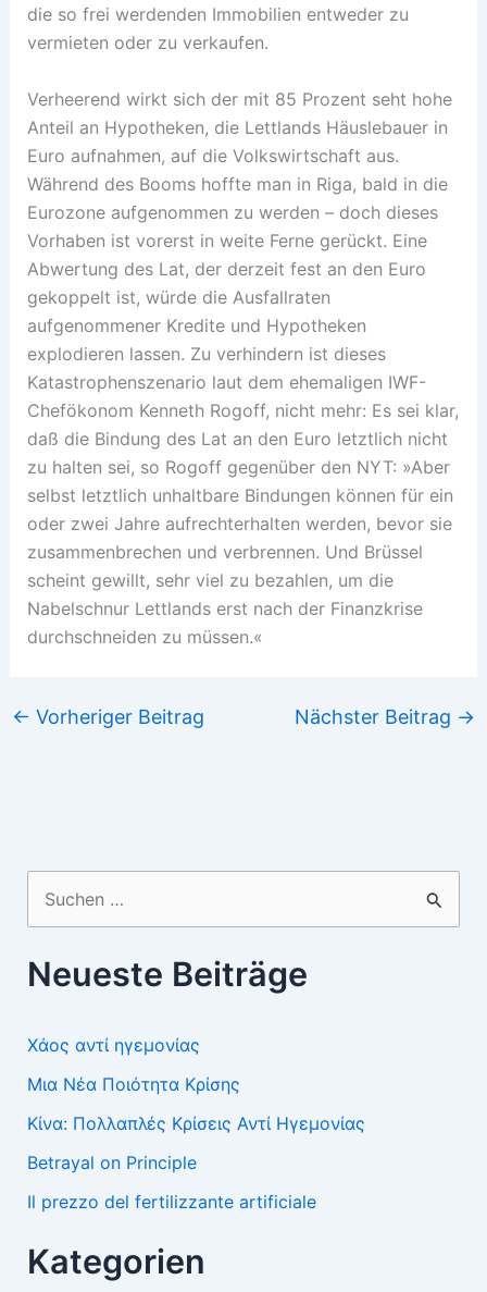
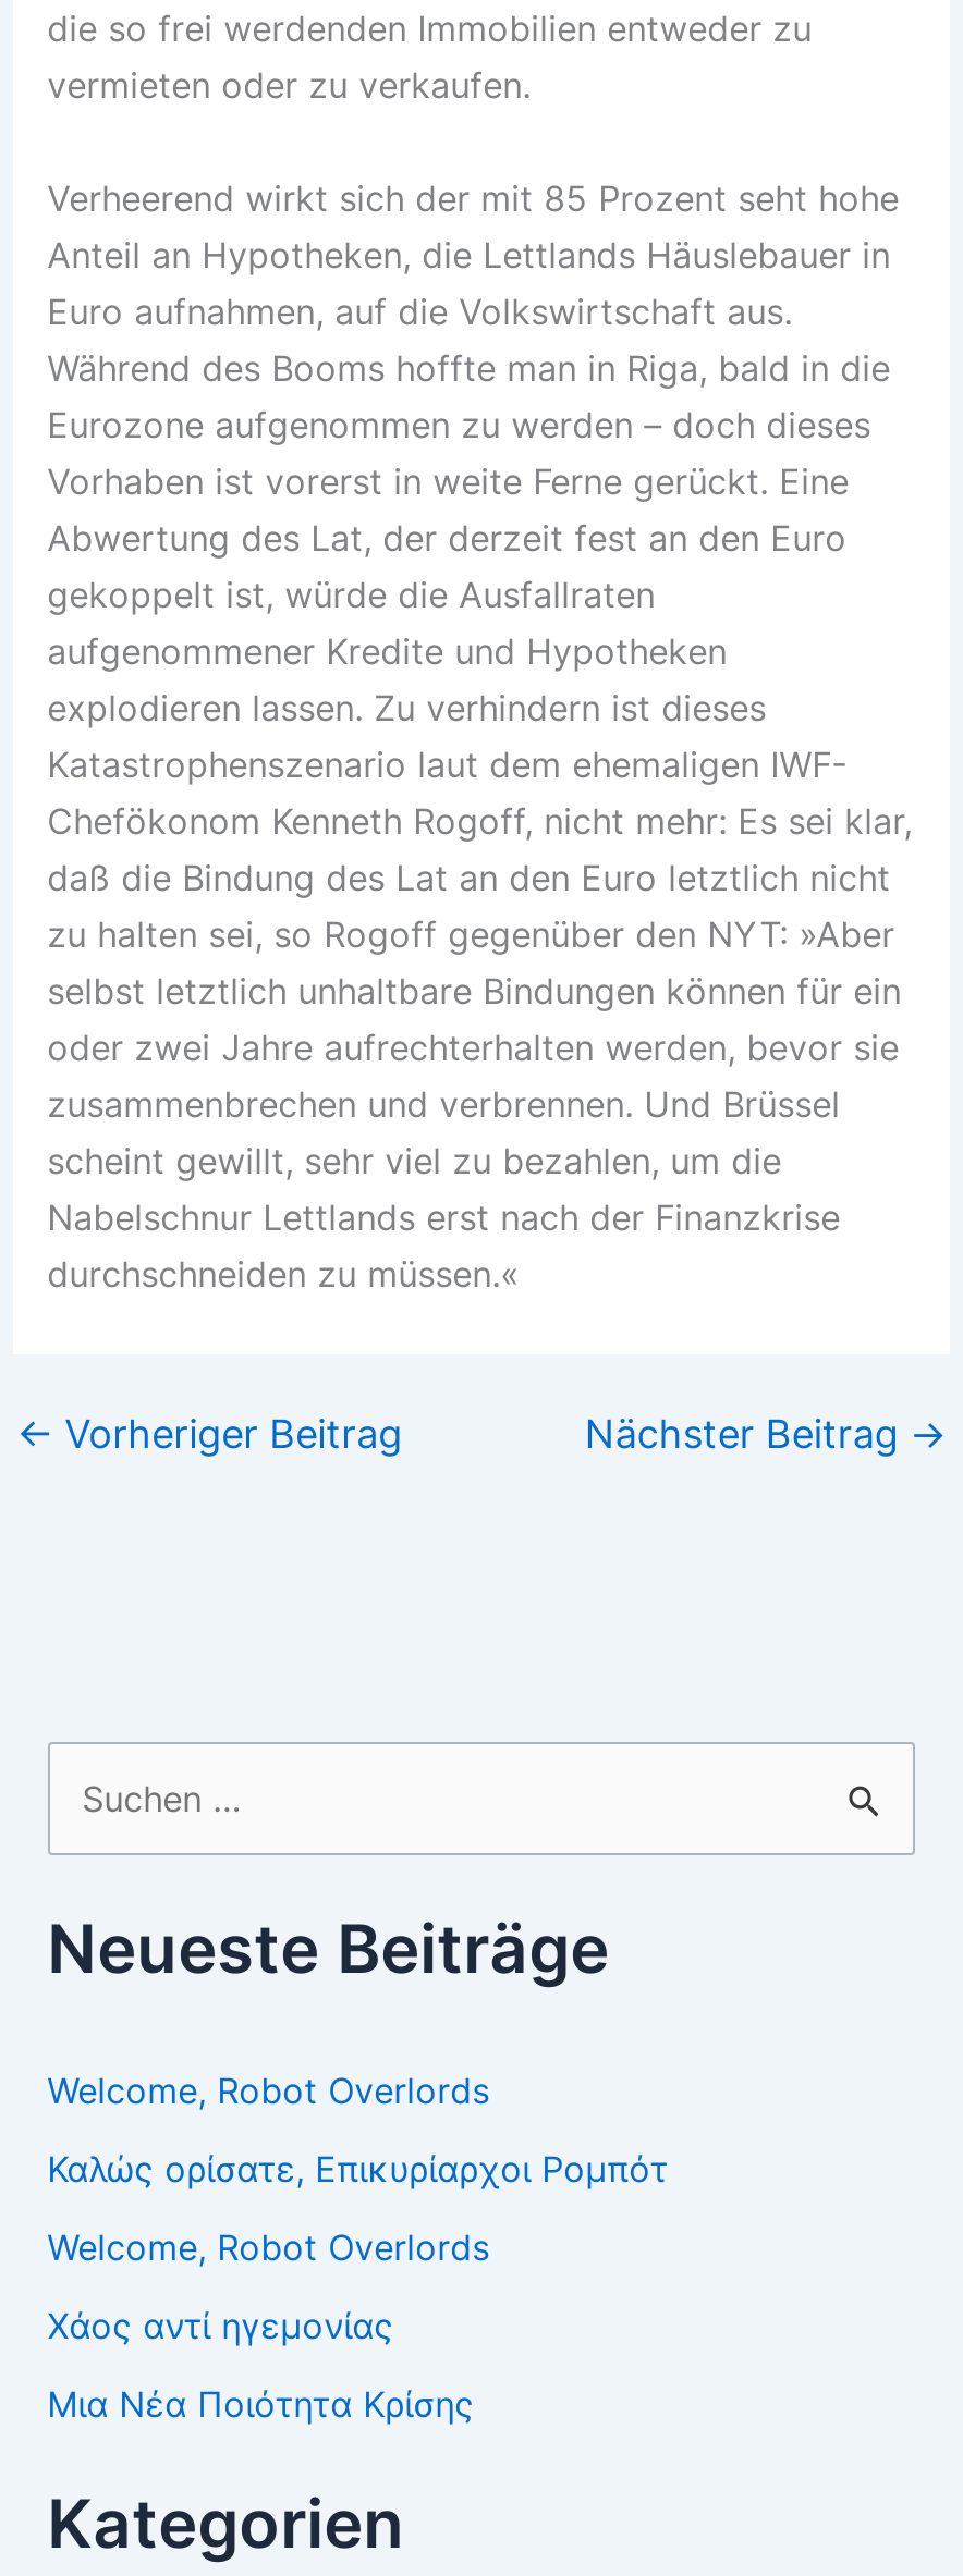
+ Welcome, Robot Overlords
+ Καλώς ορίσατε, Eπικυρίαρχοι Ρομπότ
+ Welcome, Robot Overlords

moved down: Χάος αντί ηγεμονίας | Μια Νέα Ποιότητα Κρίσης

- Κίνα: Πολλαπλές Κρίσεις Αντί Ηγεμονίας
- Betrayal on Principle
- Il prezzo del fertilizzante artificiale
